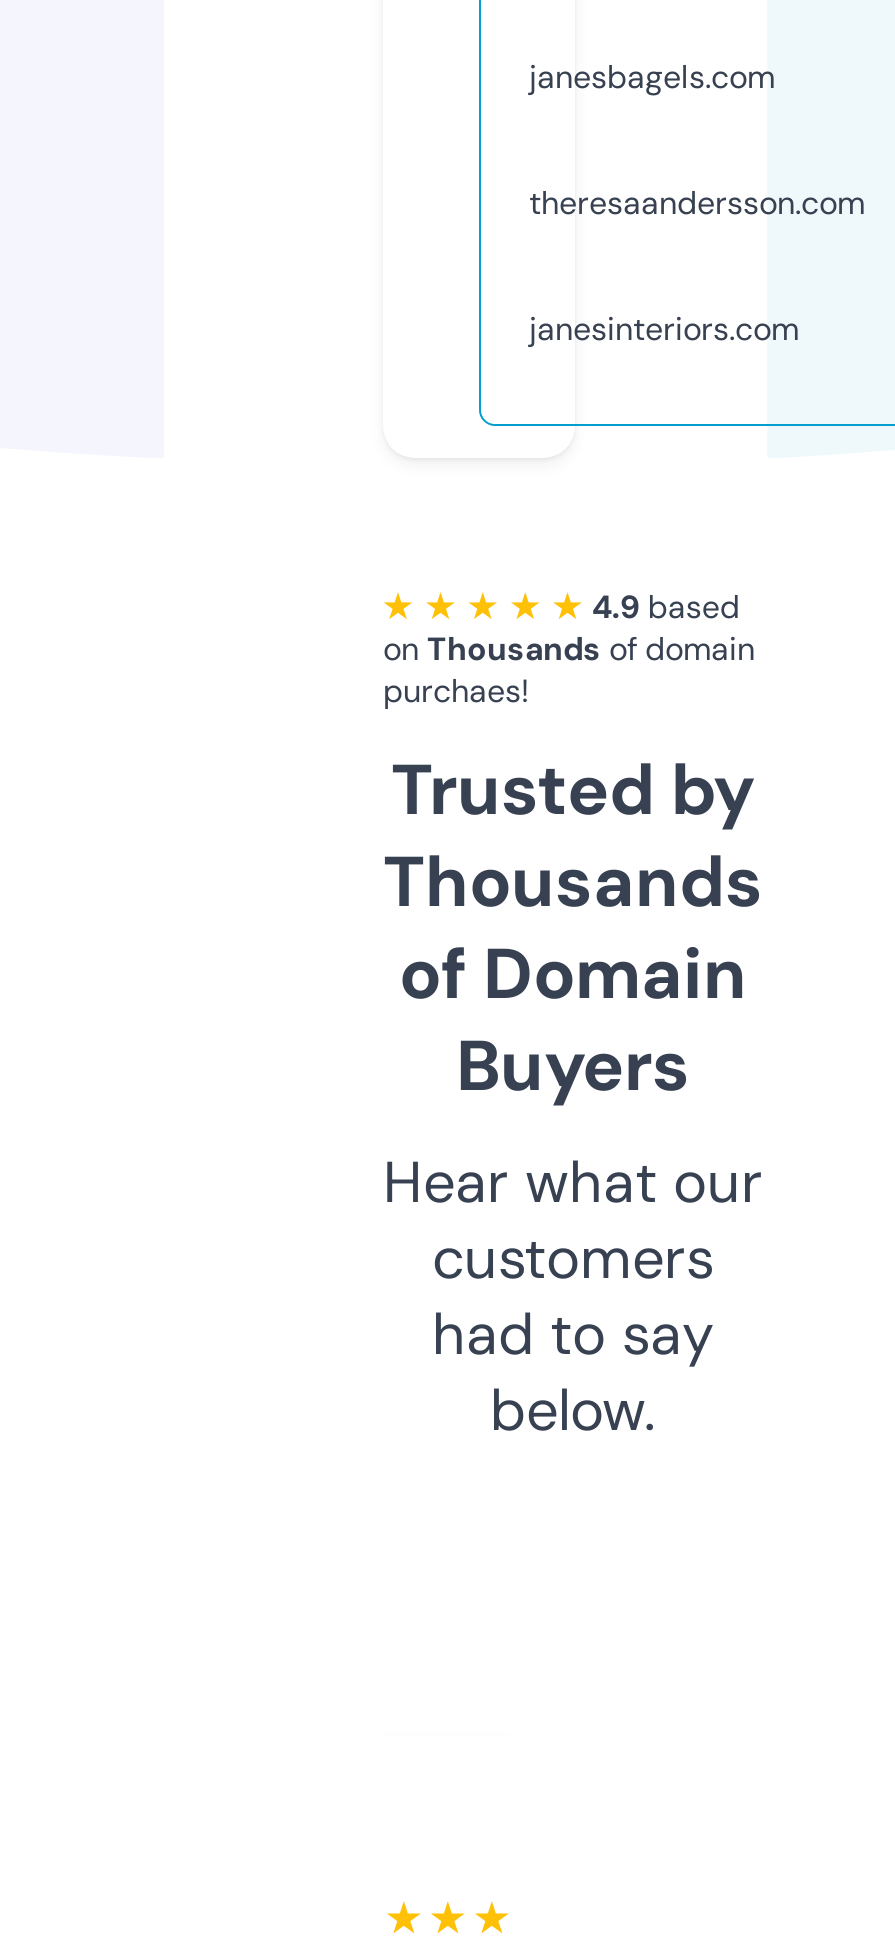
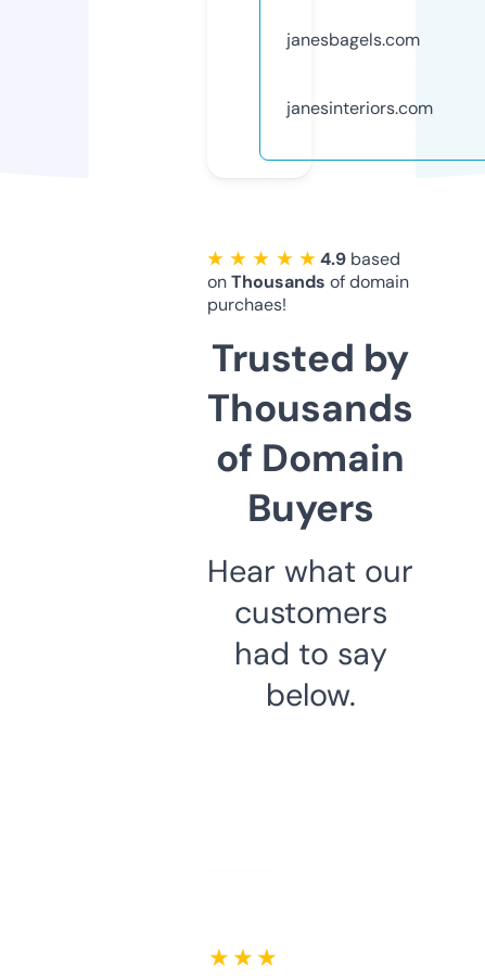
- theresaandersson.com
